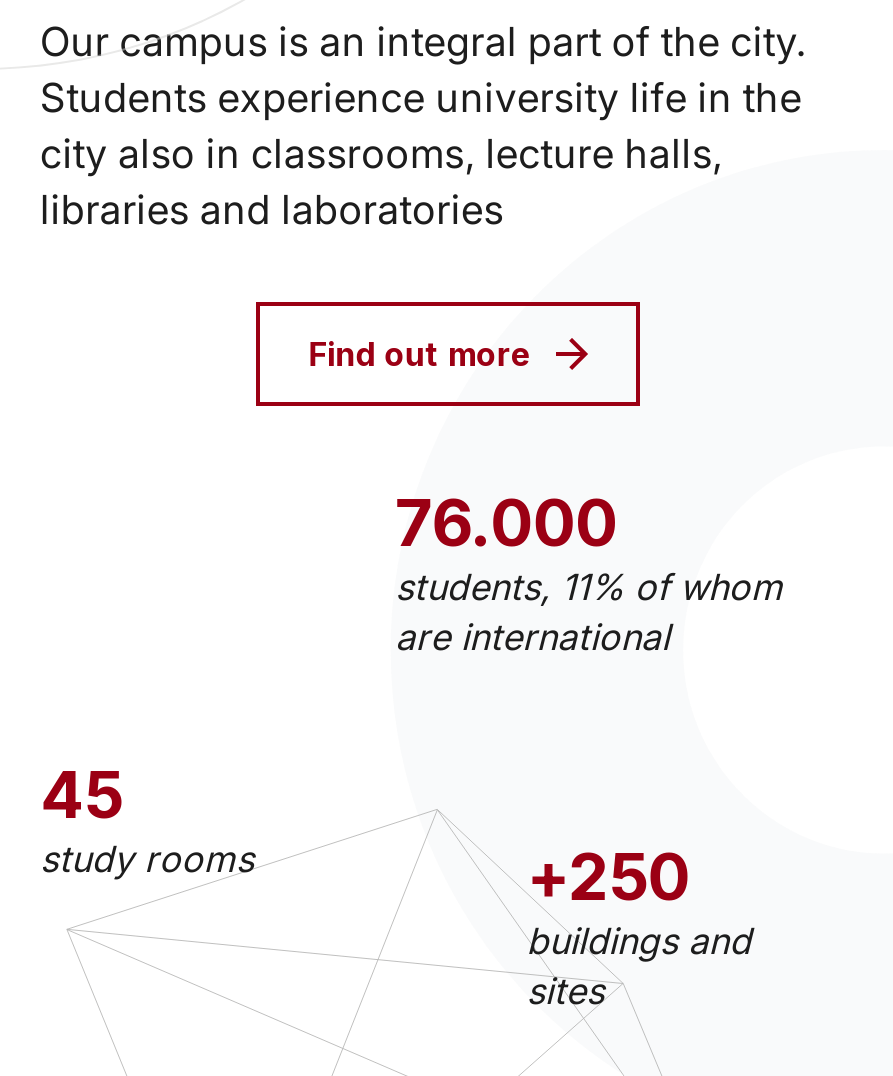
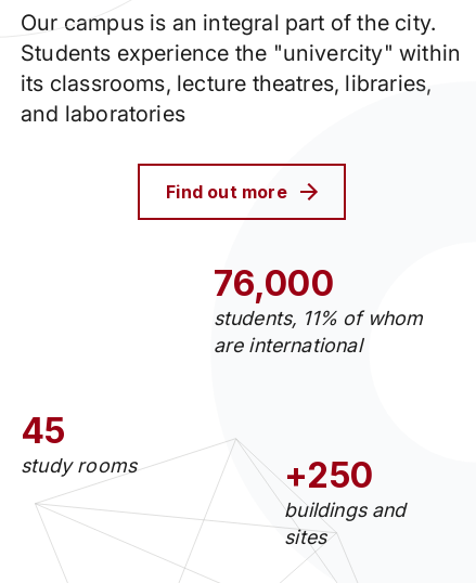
- Students experience university life in the
- city also in classrooms, lecture halls,
- libraries and laboratories
+ Students experience the "univercity" within
+ its classrooms, lecture theatres, libraries,
+ and laboratories

- 76.000
+ 76,000
